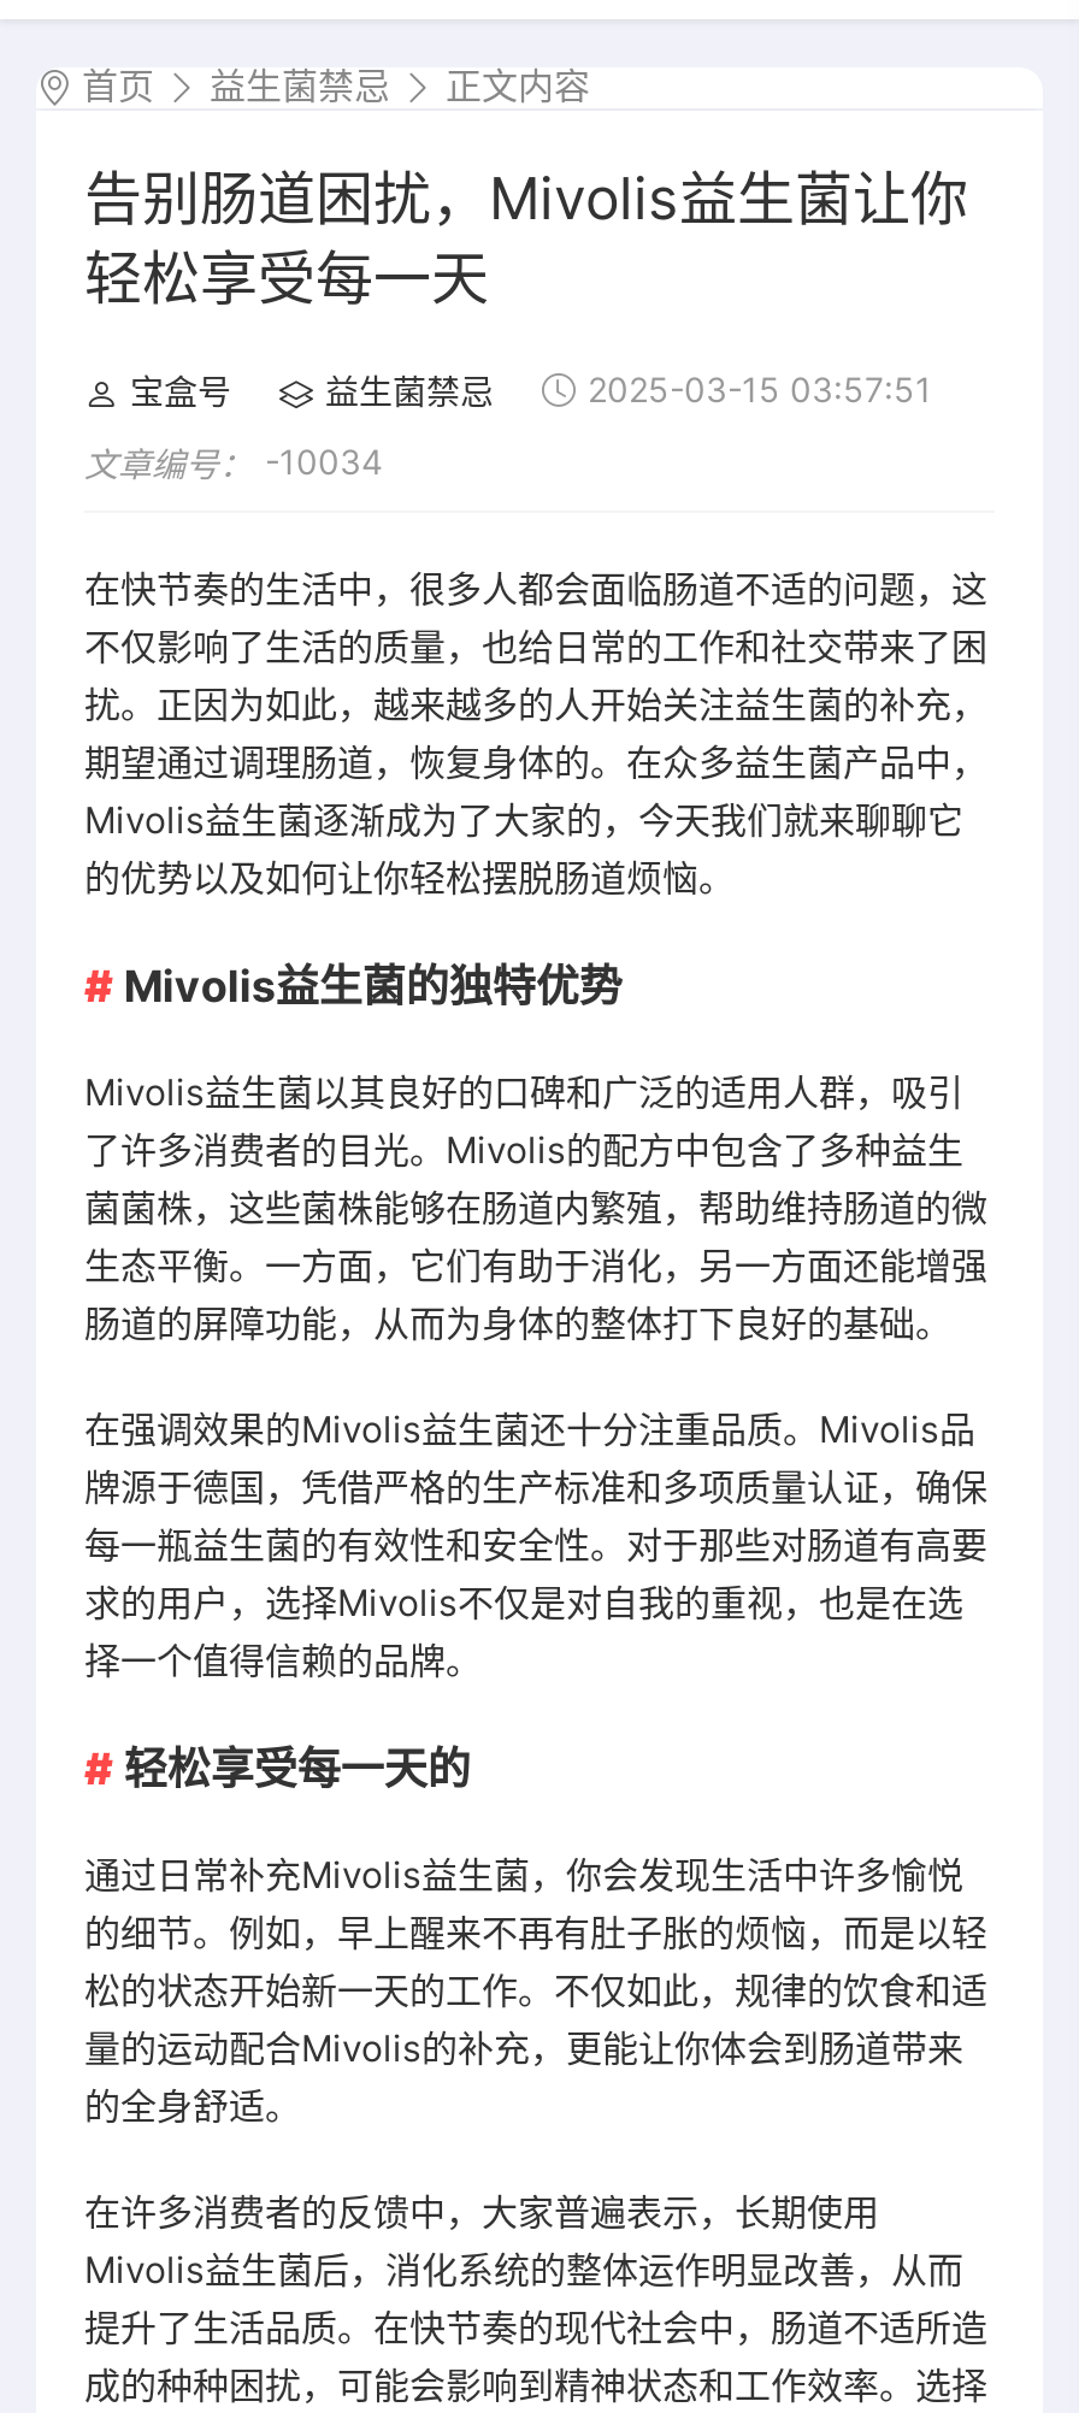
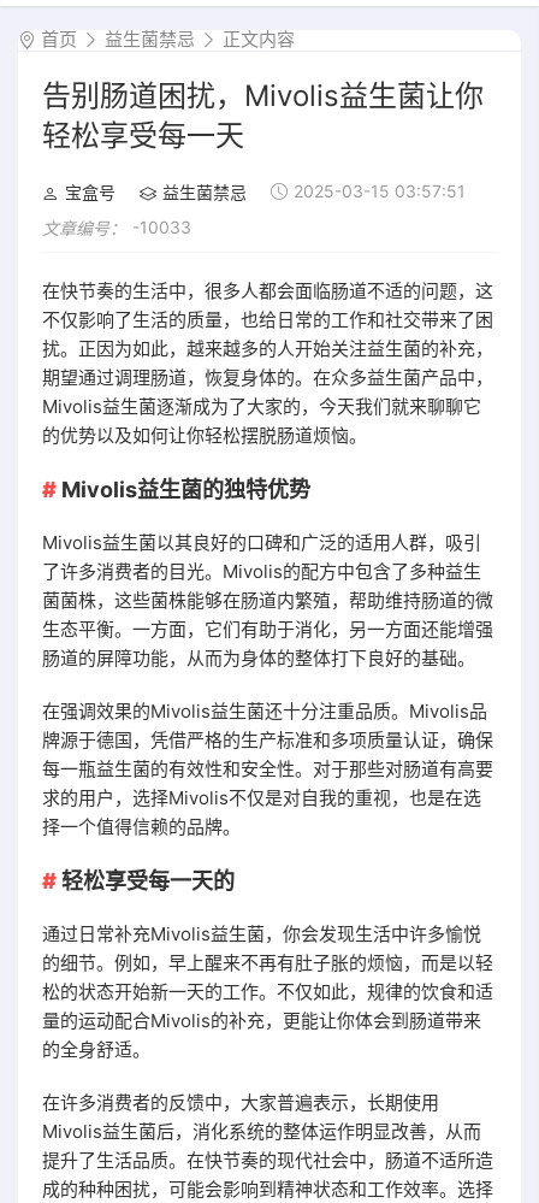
- 文章编号： -10034
+ 文章编号： -10033
